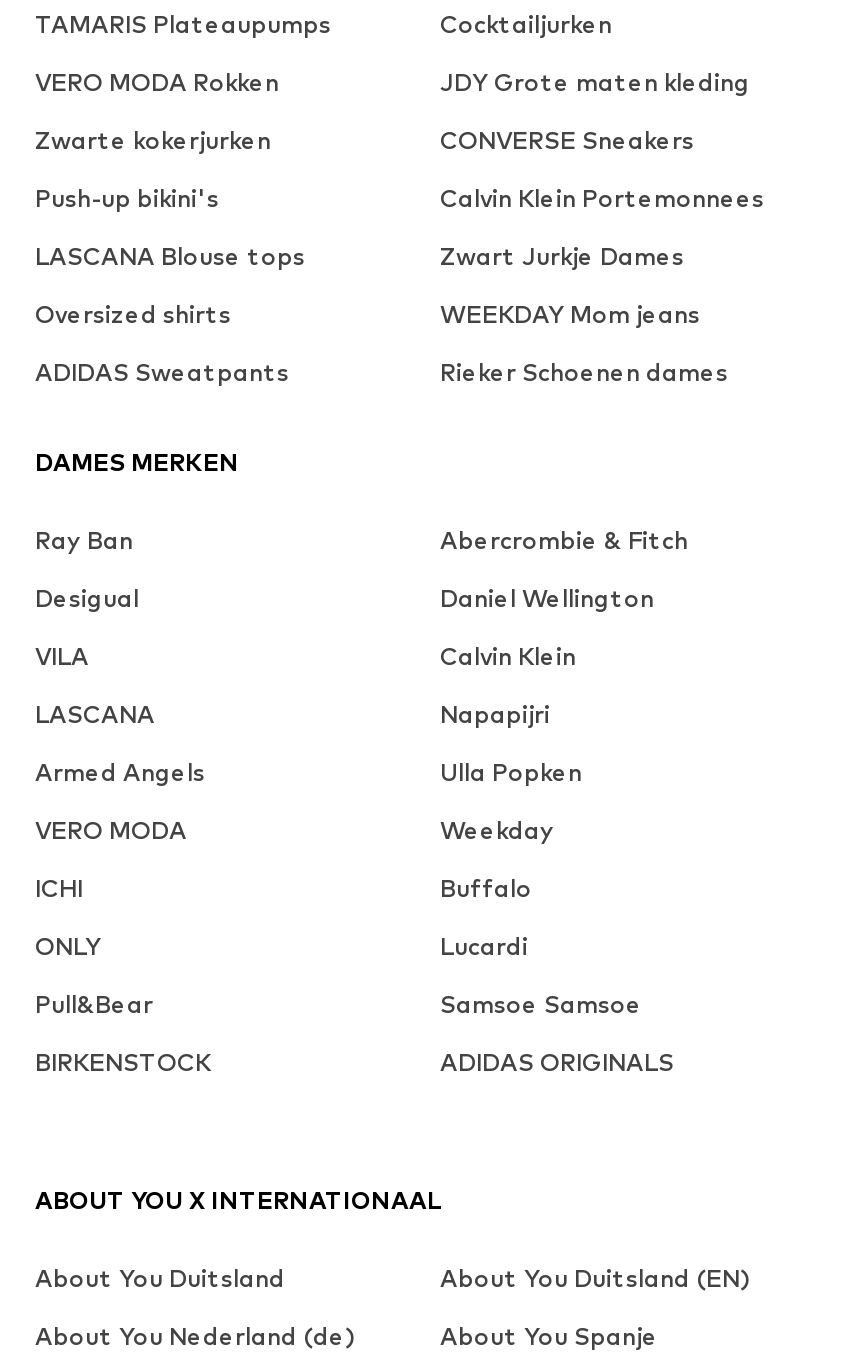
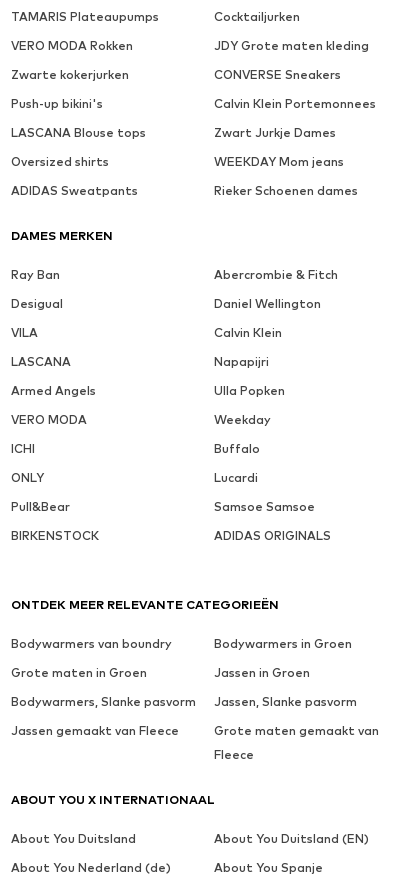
+ ONTDEK MEER RELEVANTE CATEGORIEËN
+ Bodywarmers van boundry
+ Bodywarmers in Groen
+ Grote maten in Groen
+ Jassen in Groen
+ Bodywarmers, Slanke pasvorm
+ Jassen, Slanke pasvorm
+ Jassen gemaakt van Fleece
+ Grote maten gemaakt van
+ Fleece
